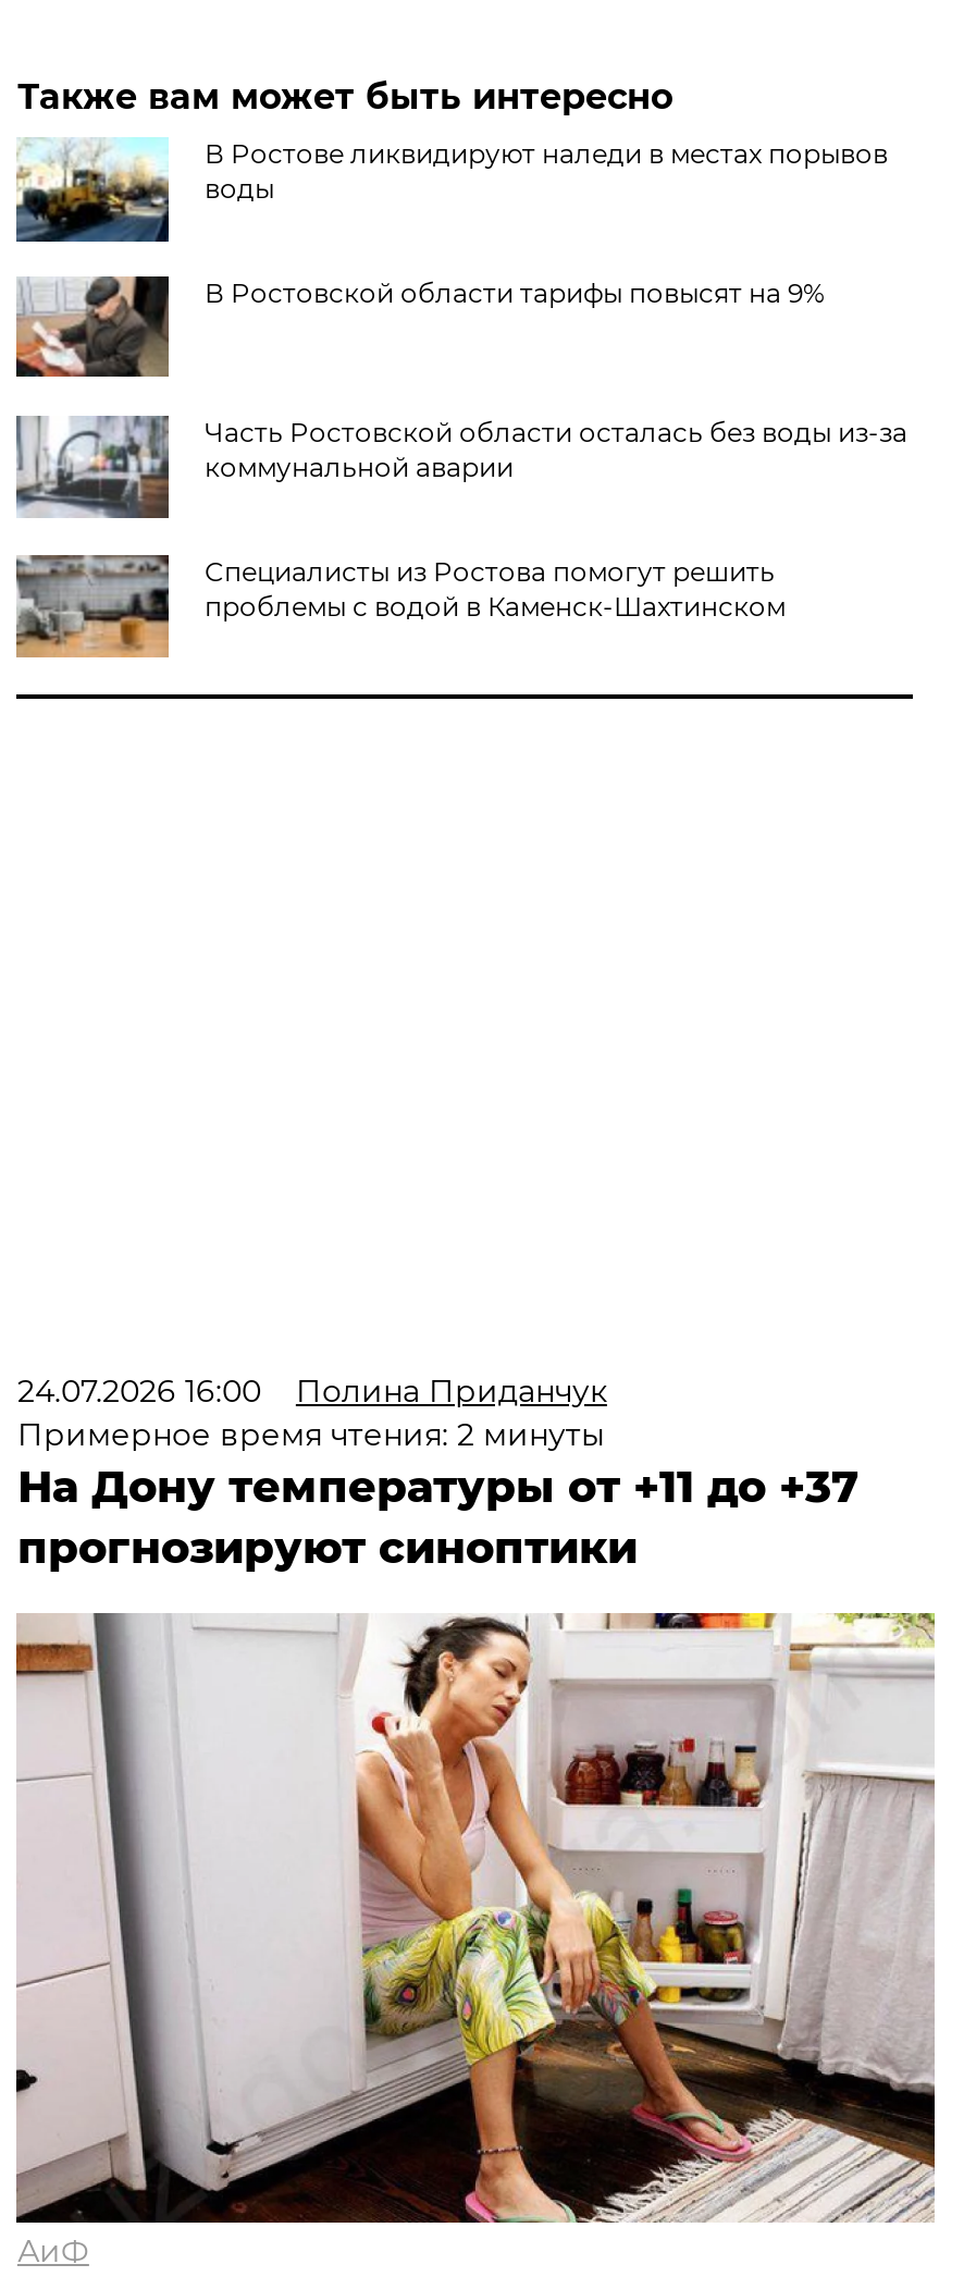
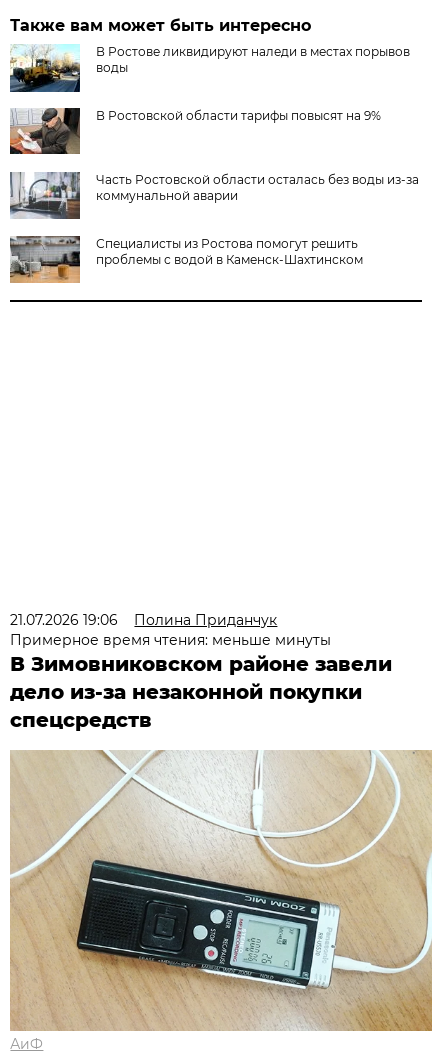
- 24.07.2026 16:00 Полина Приданчук
+ 21.07.2026 19:06 Полина Приданчук

- Примерное время чтения: 2 минуты
- На Дону температуры от +11 до +37
- прогнозируют синоптики
+ Примерное время чтения: меньше минуты
+ В Зимовниковском районе завели
+ дело из‑за незаконной покупки
+ спецсредств

- [image]
+ [image]
